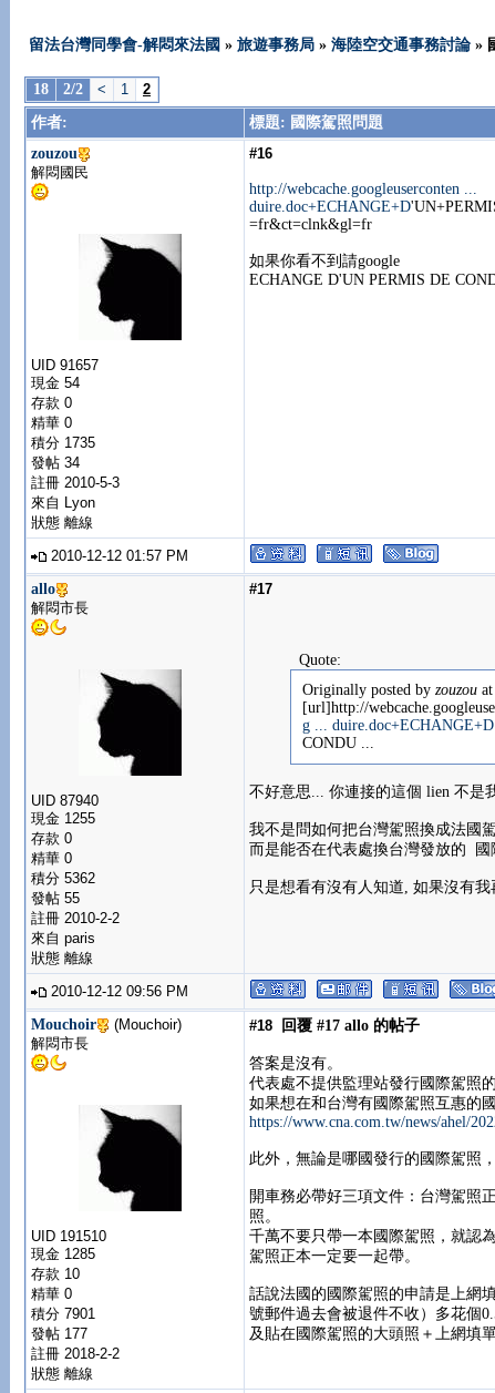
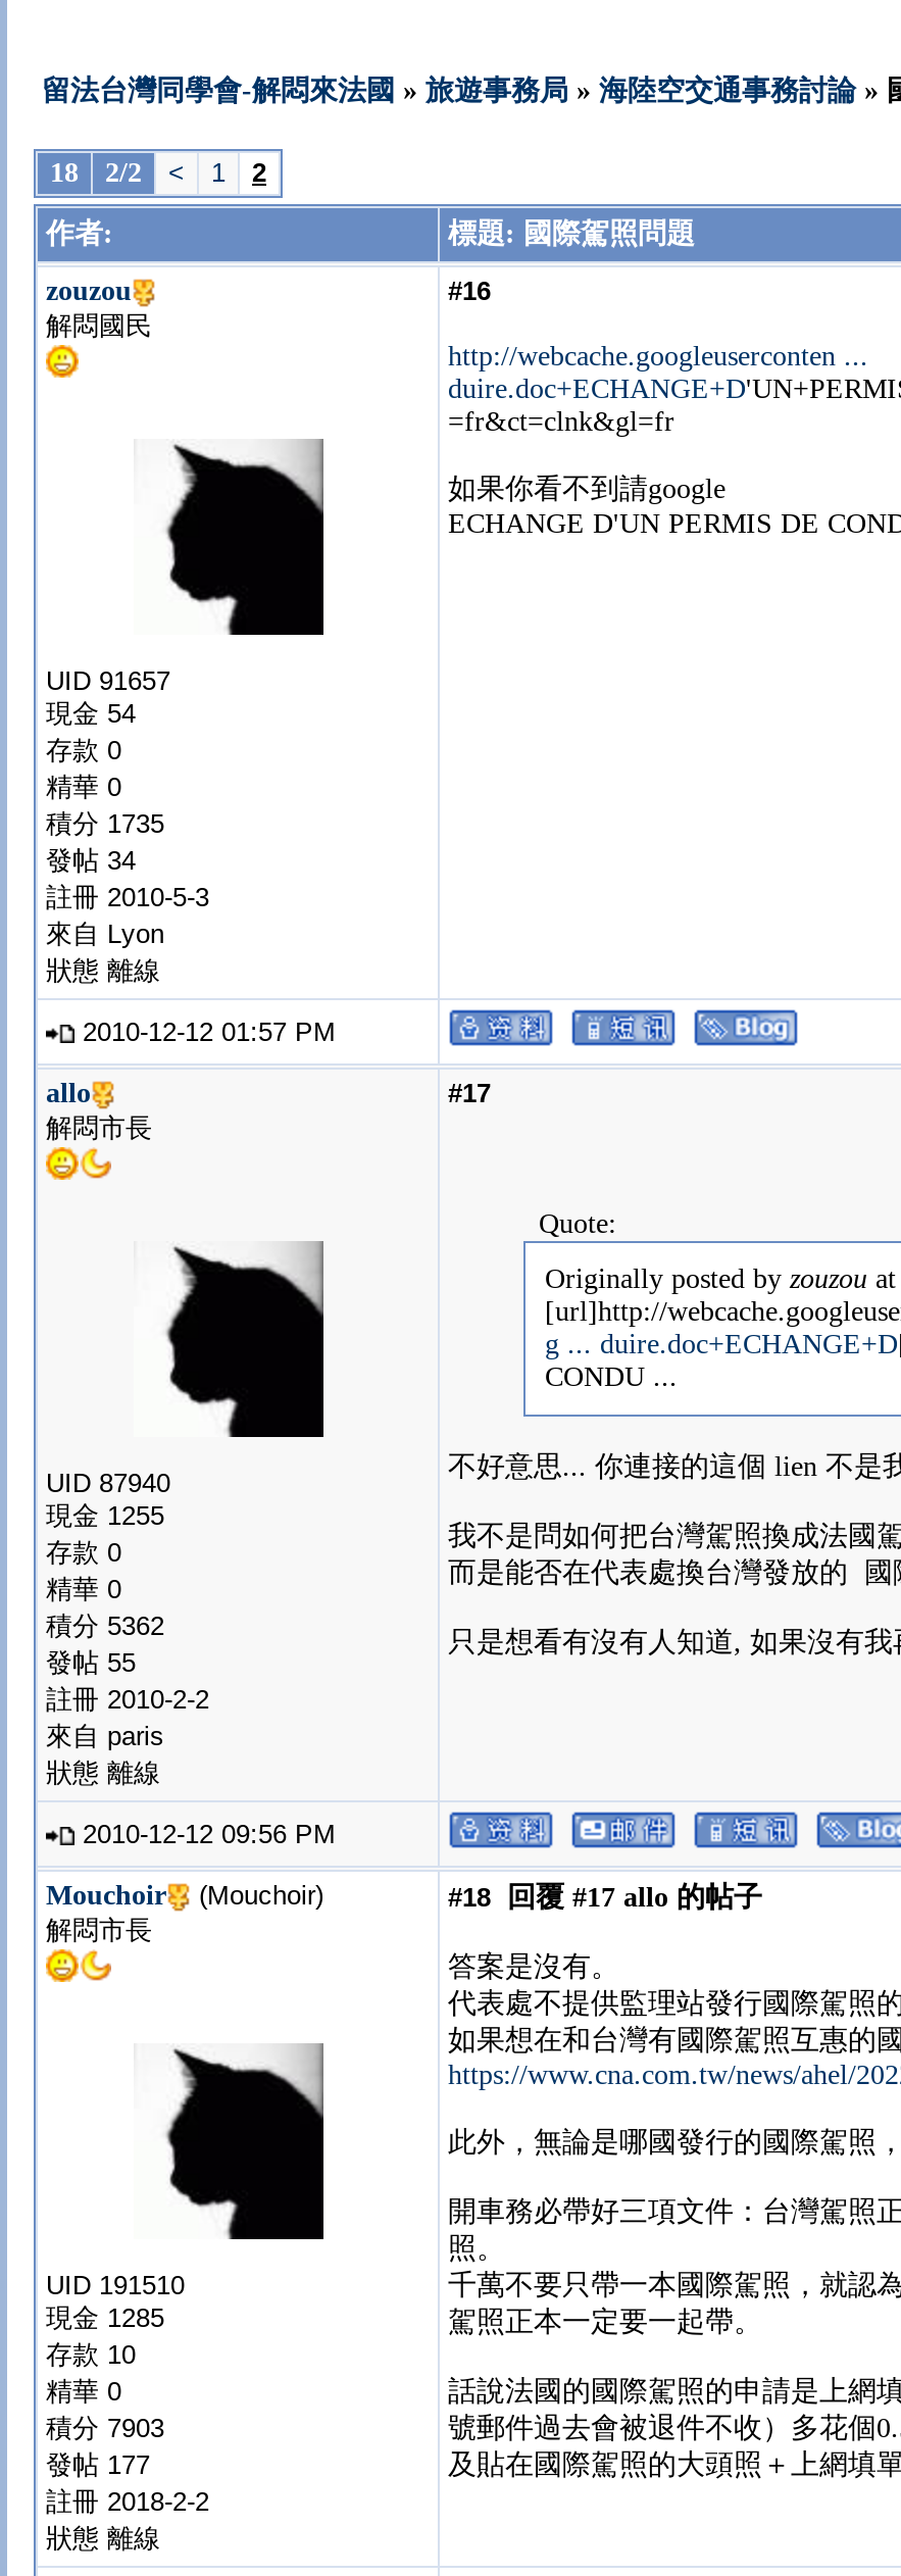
- 積分 7901
+ 積分 7903
